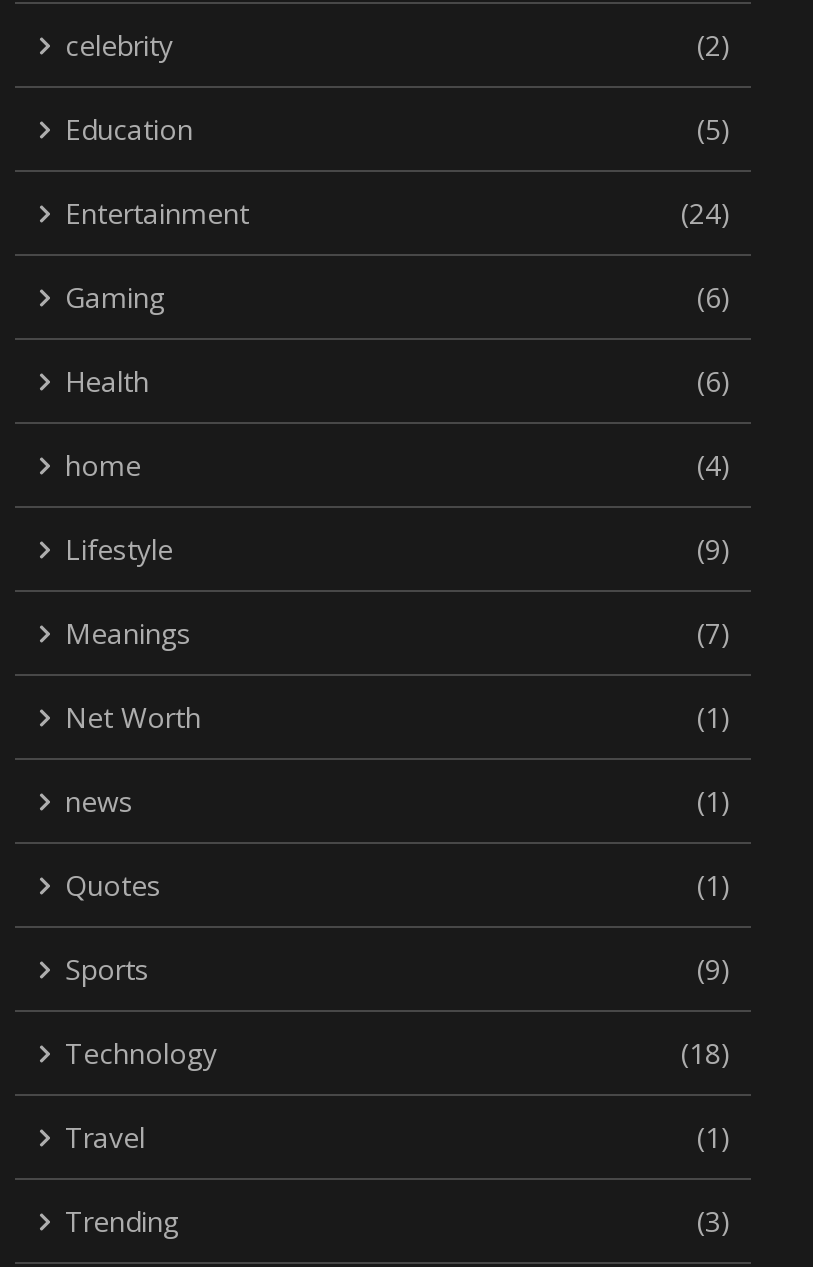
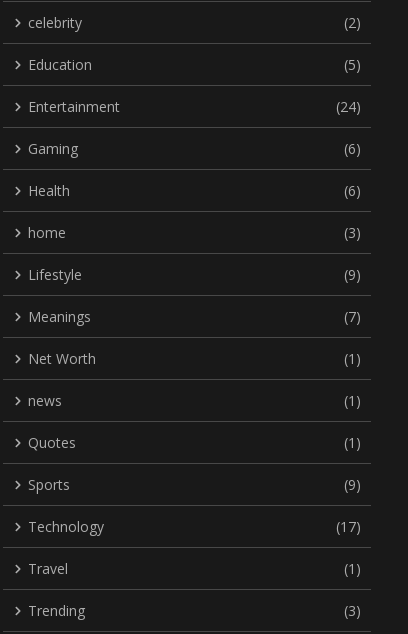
- (4)
+ (3)

- (18)
+ (17)
